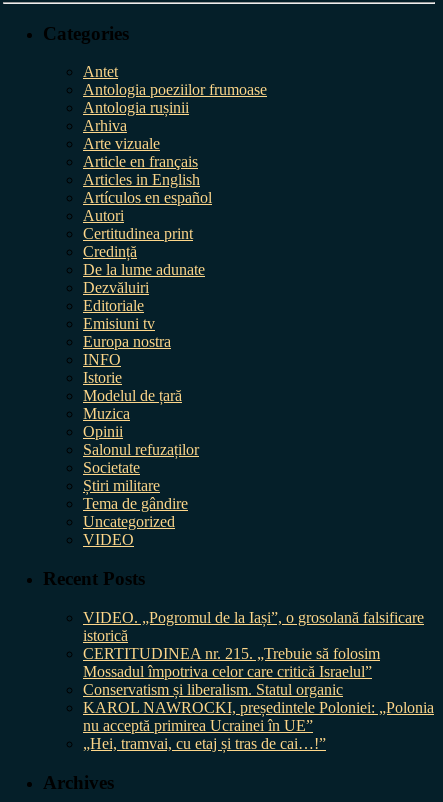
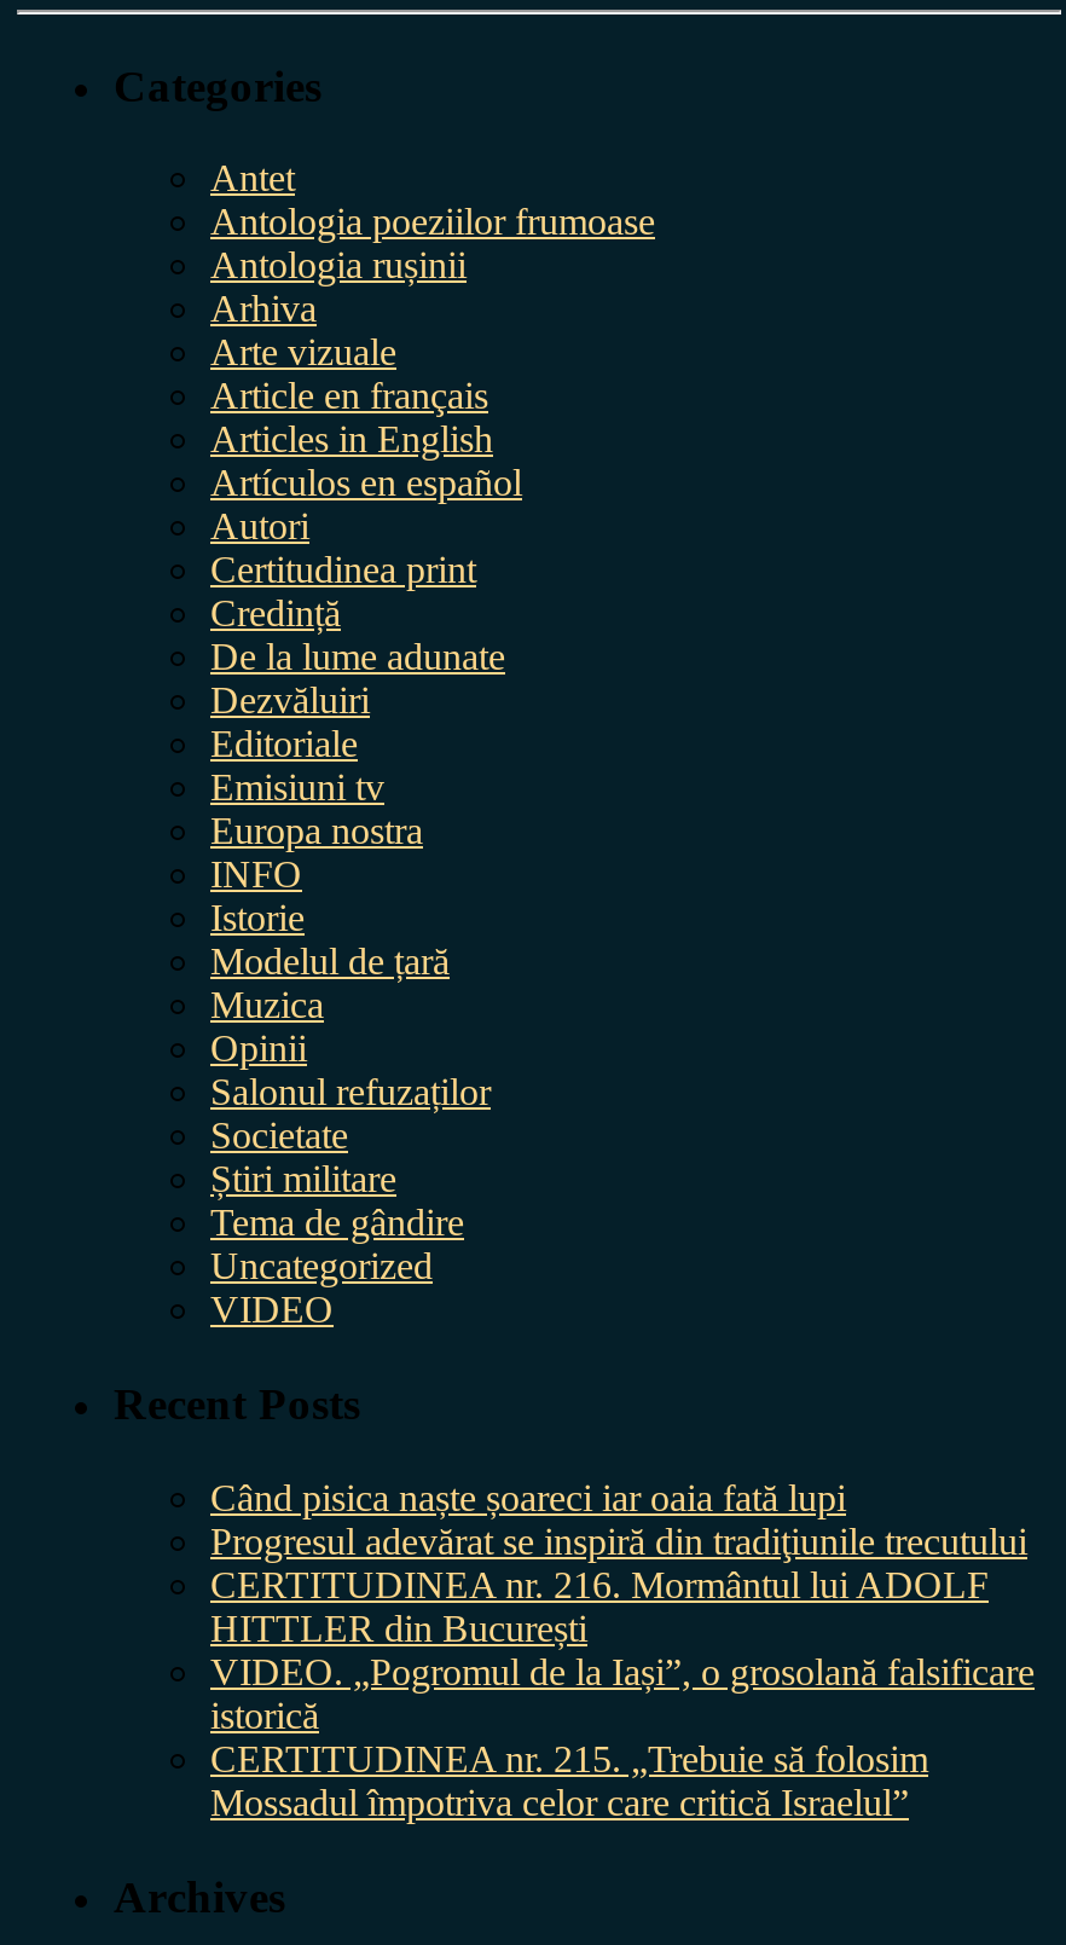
+ Când pisica naște șoareci iar oaia fată lupi
+ Progresul adevărat se inspiră din tradiţiunile trecutului
+ CERTITUDINEA nr. 216. Mormântul lui ADOLF
+ HITTLER din București

moved down: VIDEO. „Pogromul de la Iași”, o grosolană falsificare | istorică | CERTITUDINEA nr. 215. „Trebuie să folosim | Mossadul împotriva celor care critică Israelul”

- Conservatism și liberalism. Statul organic
- KAROL NAWROCKI, președintele Poloniei: „Polonia
- nu acceptă primirea Ucrainei în UE”
- „Hei, tramvai, cu etaj și tras de cai…!”
